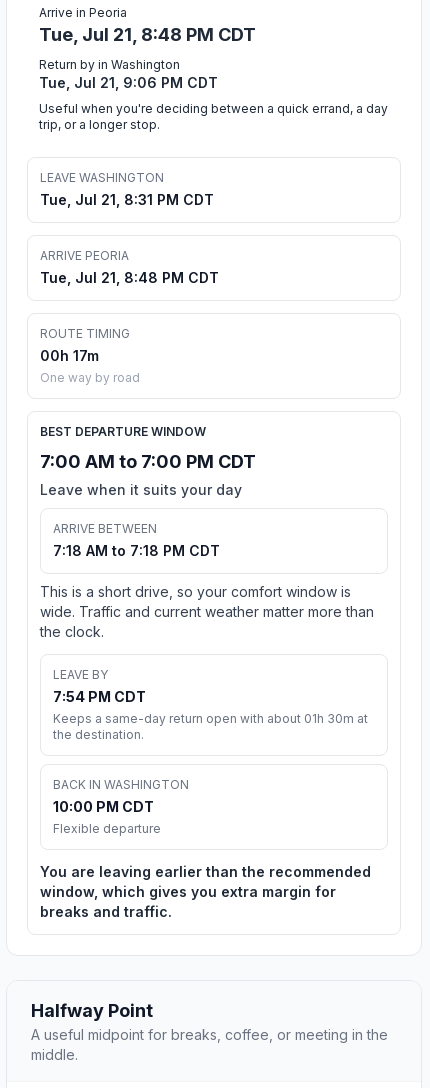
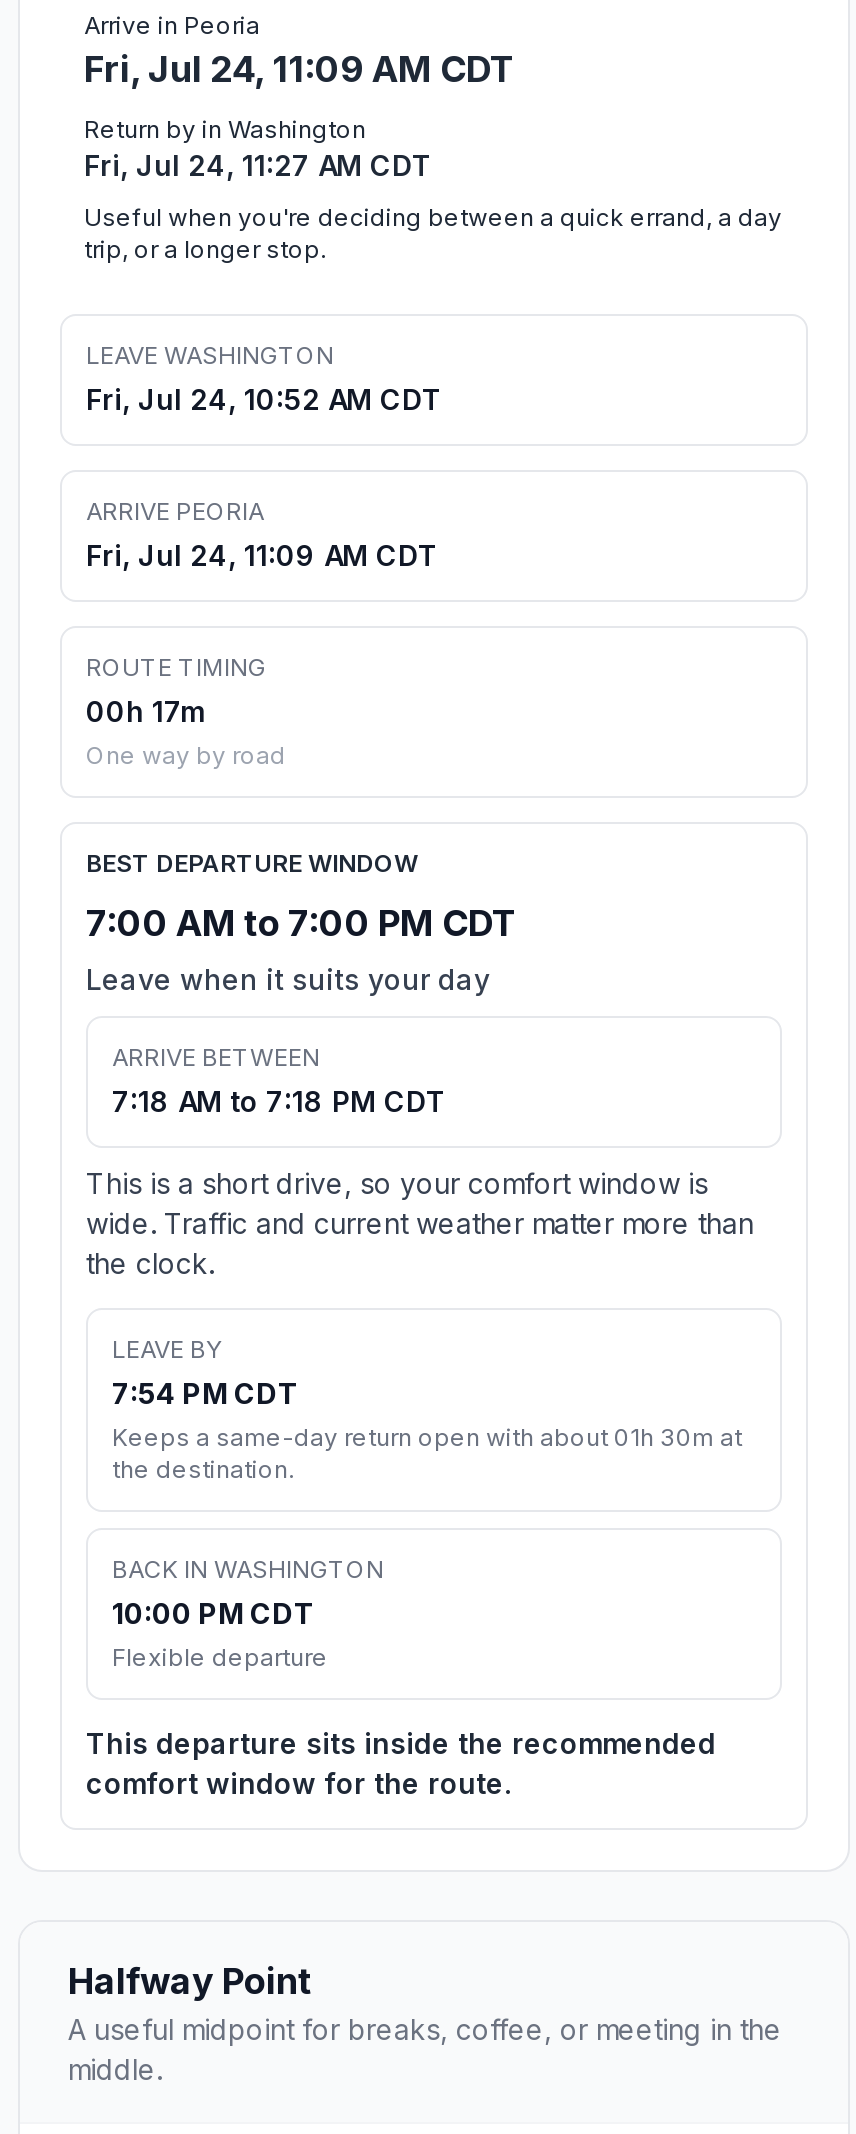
- Tue, Jul 21, 8:48 PM CDT
+ Fri, Jul 24, 11:09 AM CDT

- Tue, Jul 21, 9:06 PM CDT
+ Fri, Jul 24, 11:27 AM CDT

- Tue, Jul 21, 8:31 PM CDT
+ Fri, Jul 24, 10:52 AM CDT

- Tue, Jul 21, 8:48 PM CDT
+ Fri, Jul 24, 11:09 AM CDT

- You are leaving earlier than the recommended
- window, which gives you extra margin for
- breaks and traffic.
+ This departure sits inside the recommended
+ comfort window for the route.
